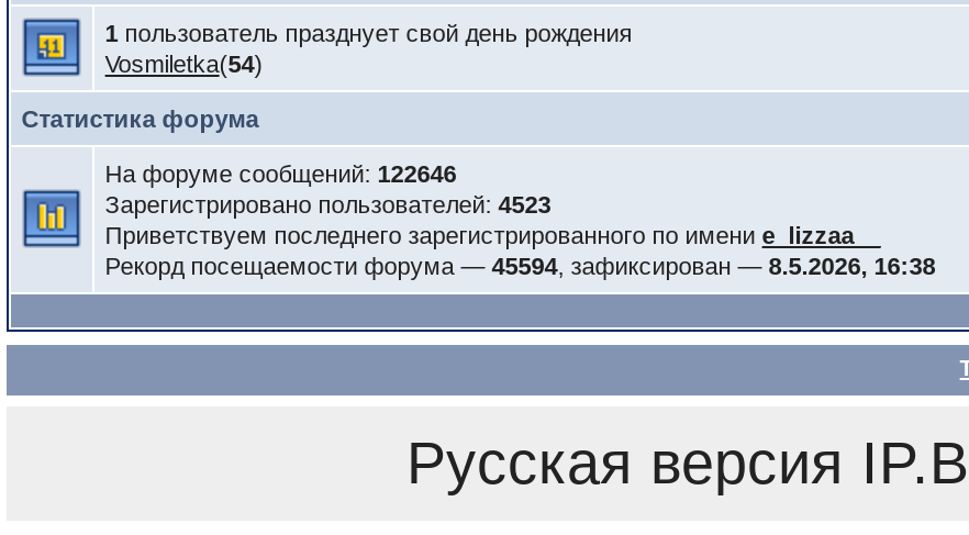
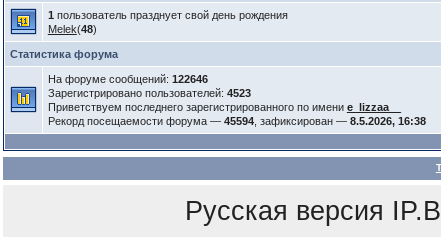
- Vosmiletka(54)
+ Melek(48)
